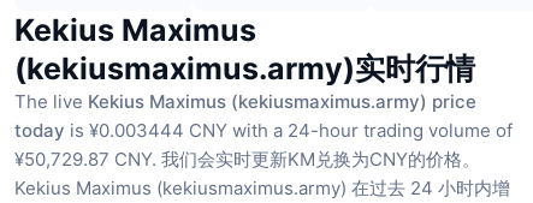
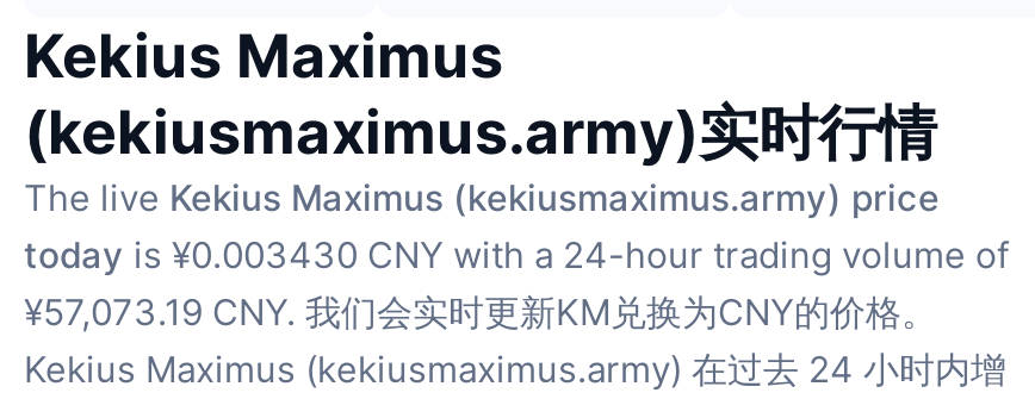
- today is ¥0.003444 CNY with a 24-hour trading volume of
+ today is ¥0.003430 CNY with a 24-hour trading volume of

- ¥50,729.87 CNY. 我们会实时更新KM兑换为CNY的价格。
+ ¥57,073.19 CNY. 我们会实时更新KM兑换为CNY的价格。
